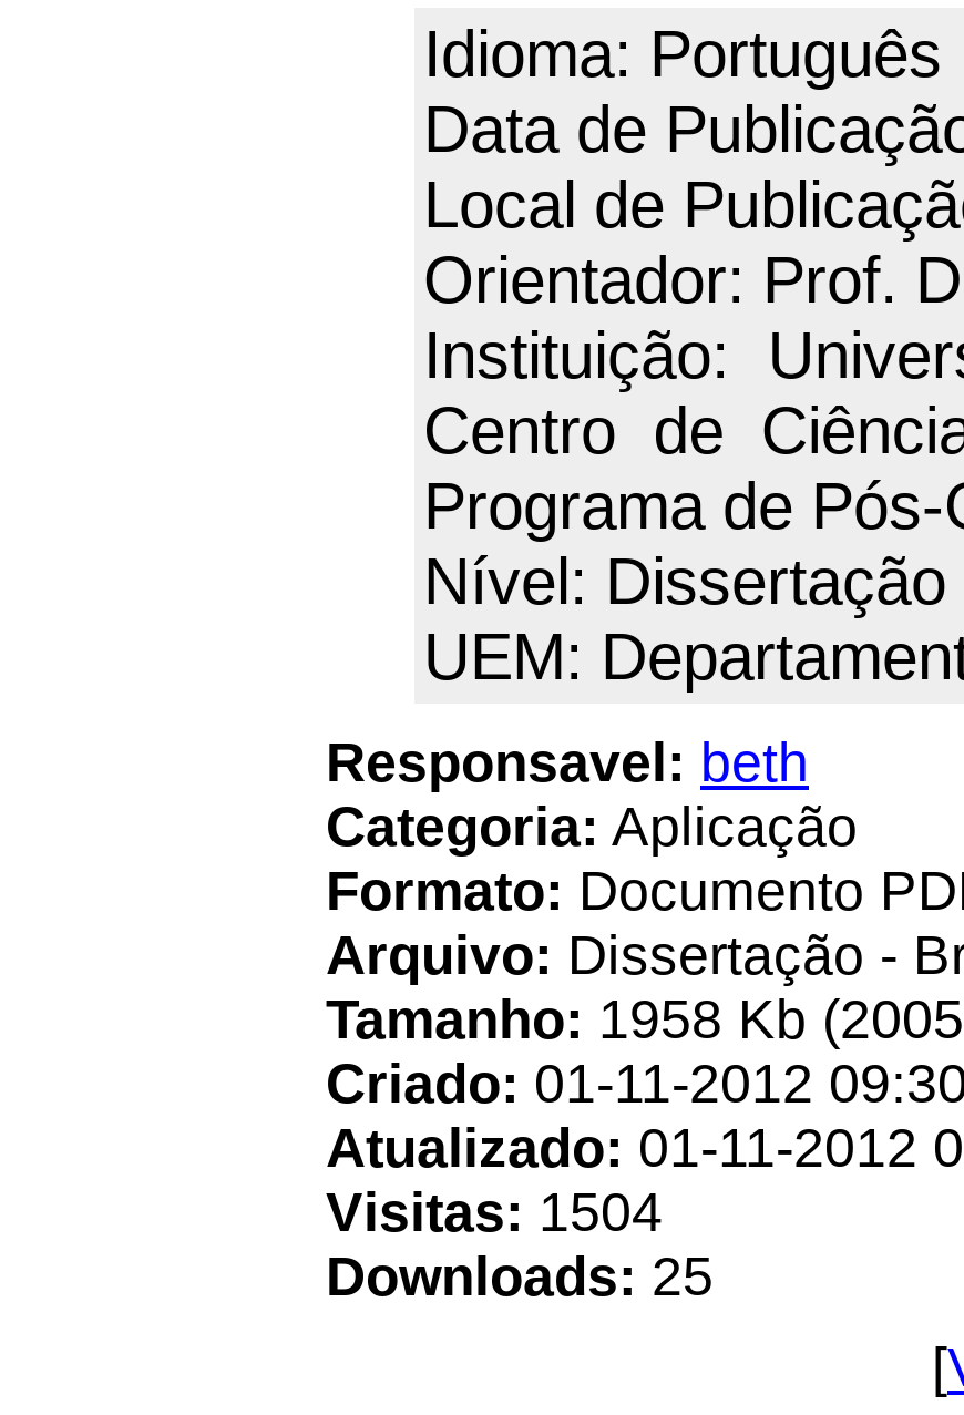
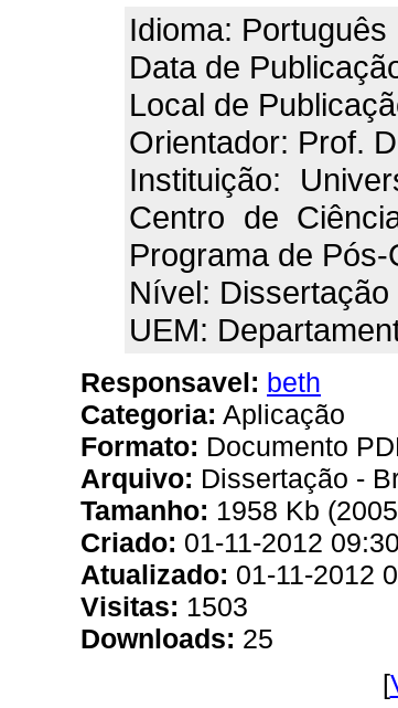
- Visitas: 1504
+ Visitas: 1503
